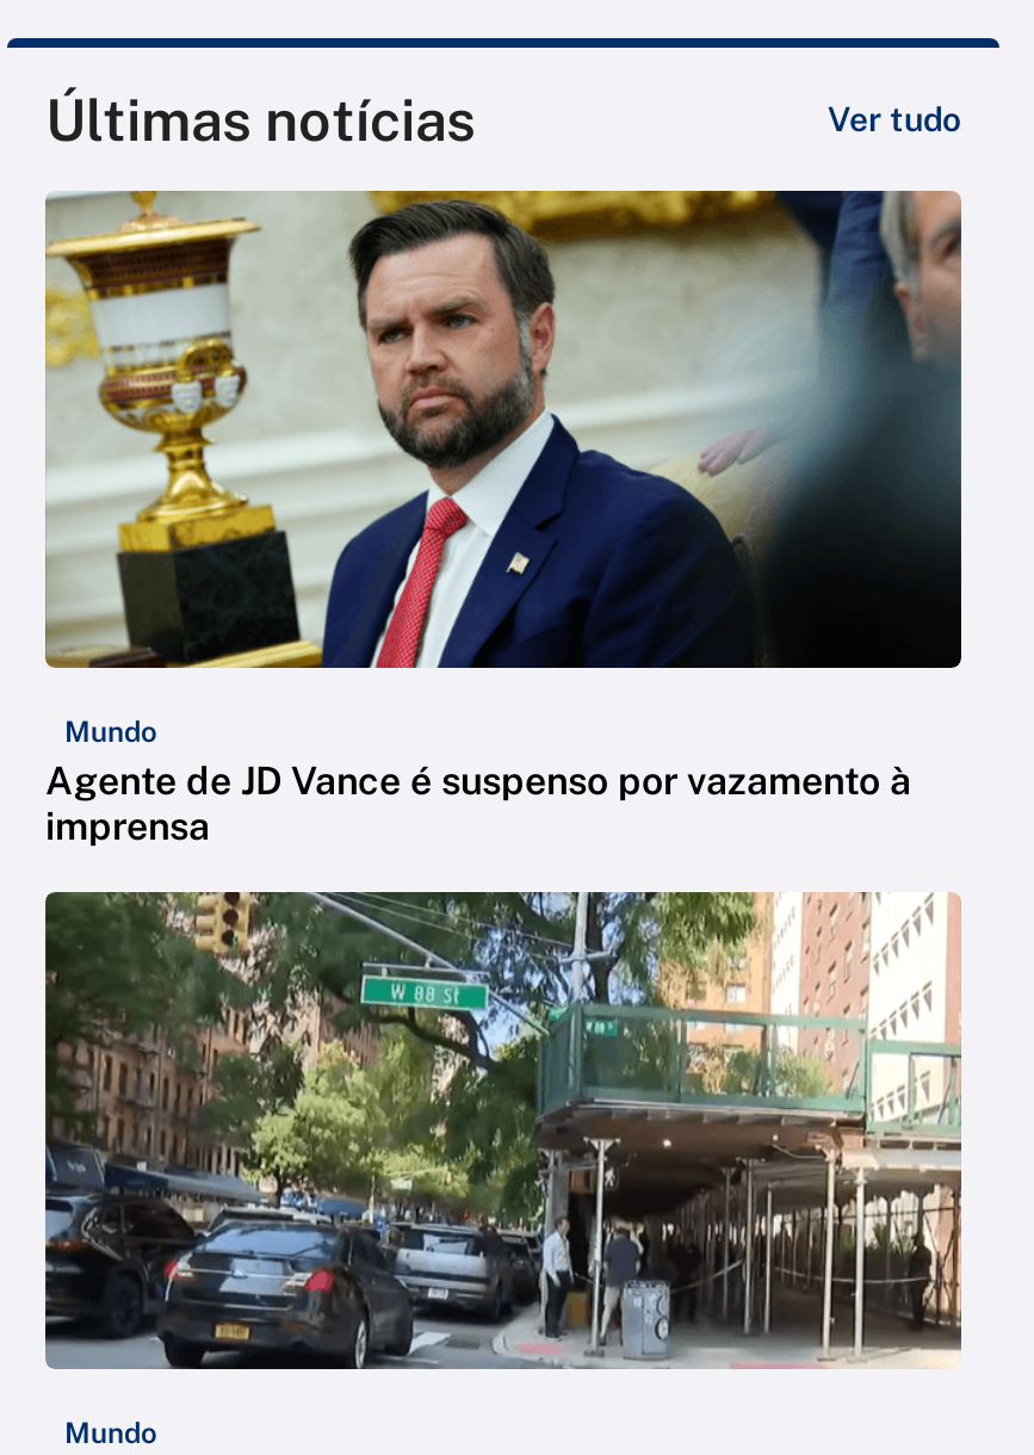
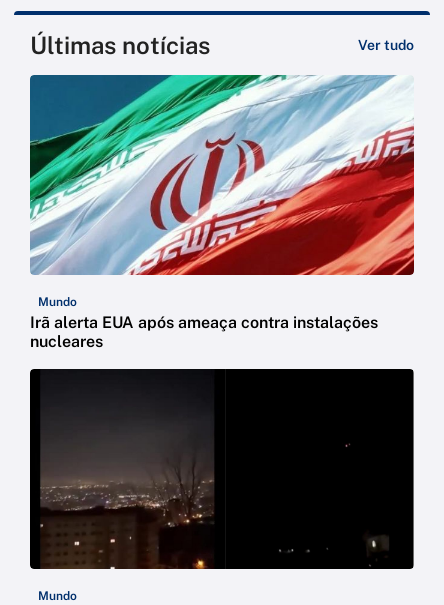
- [image]
- Agente de JD Vance é suspenso por vazamento à
- imprensa
+ [image]
+ Irã alerta EUA após ameaça contra instalações
+ nucleares

- [image]
+ [image]
